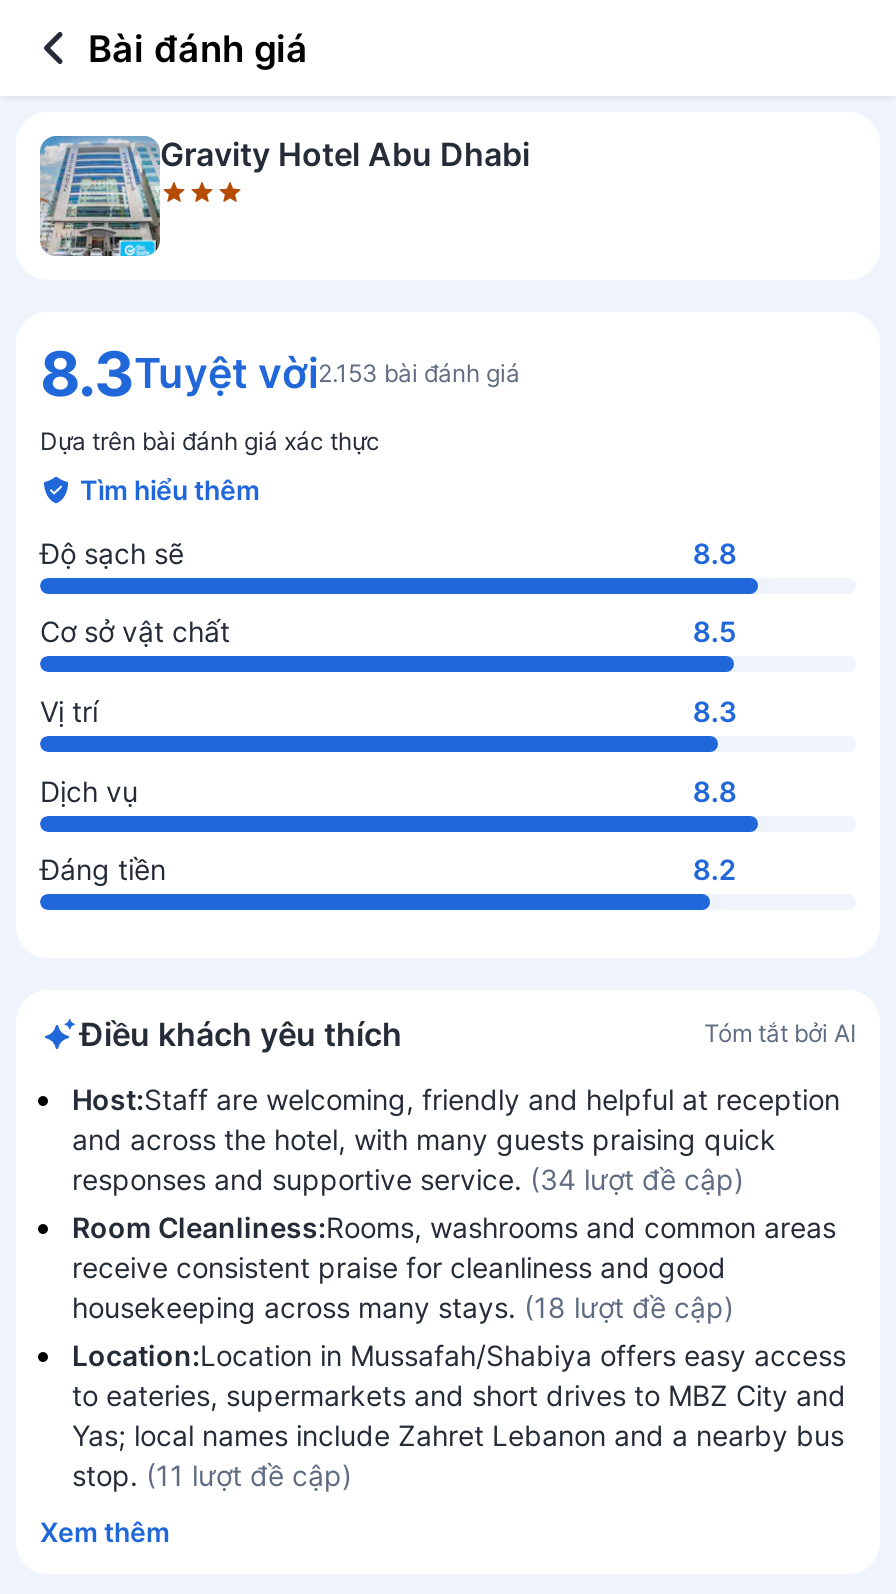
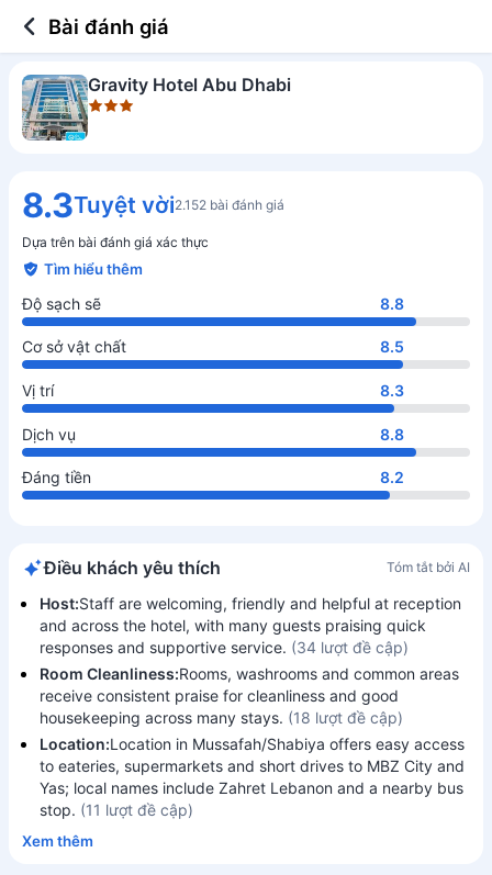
- 8.3Tuyệt vời2.153 bài đánh giá
+ 8.3Tuyệt vời2.152 bài đánh giá
